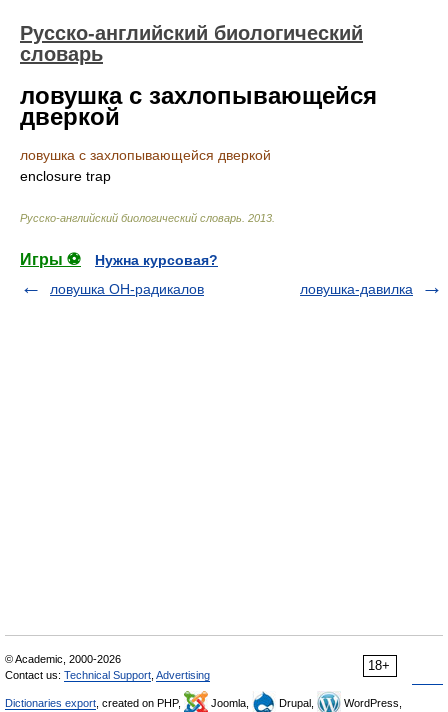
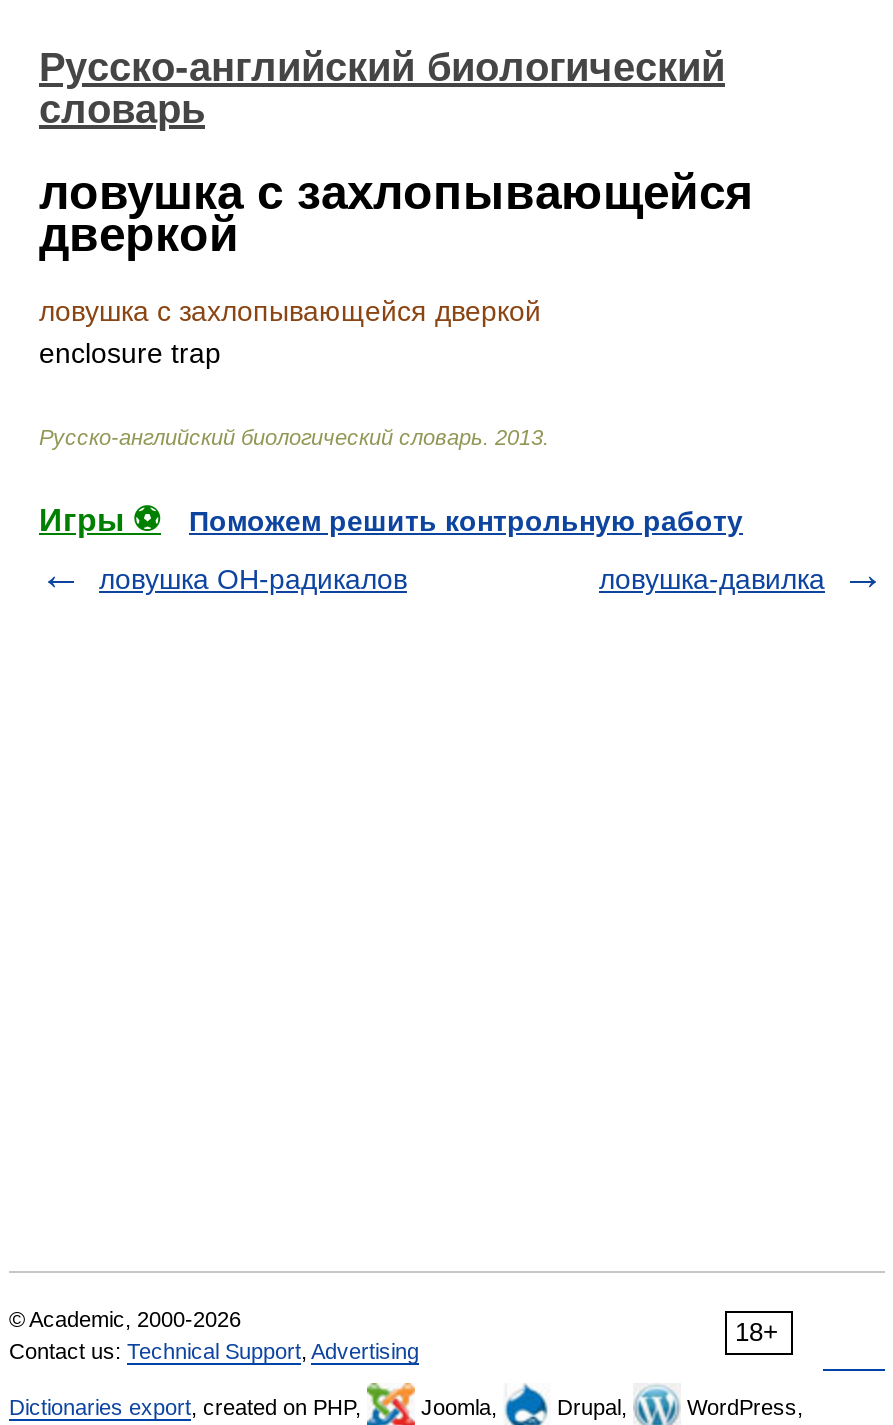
- Нужна курсовая?
+ Поможем решить контрольную работу
